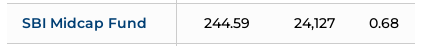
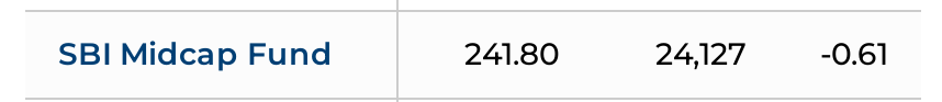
- 244.59
+ 241.80

- 24,127 0.68
+ 24,127 -0.61
